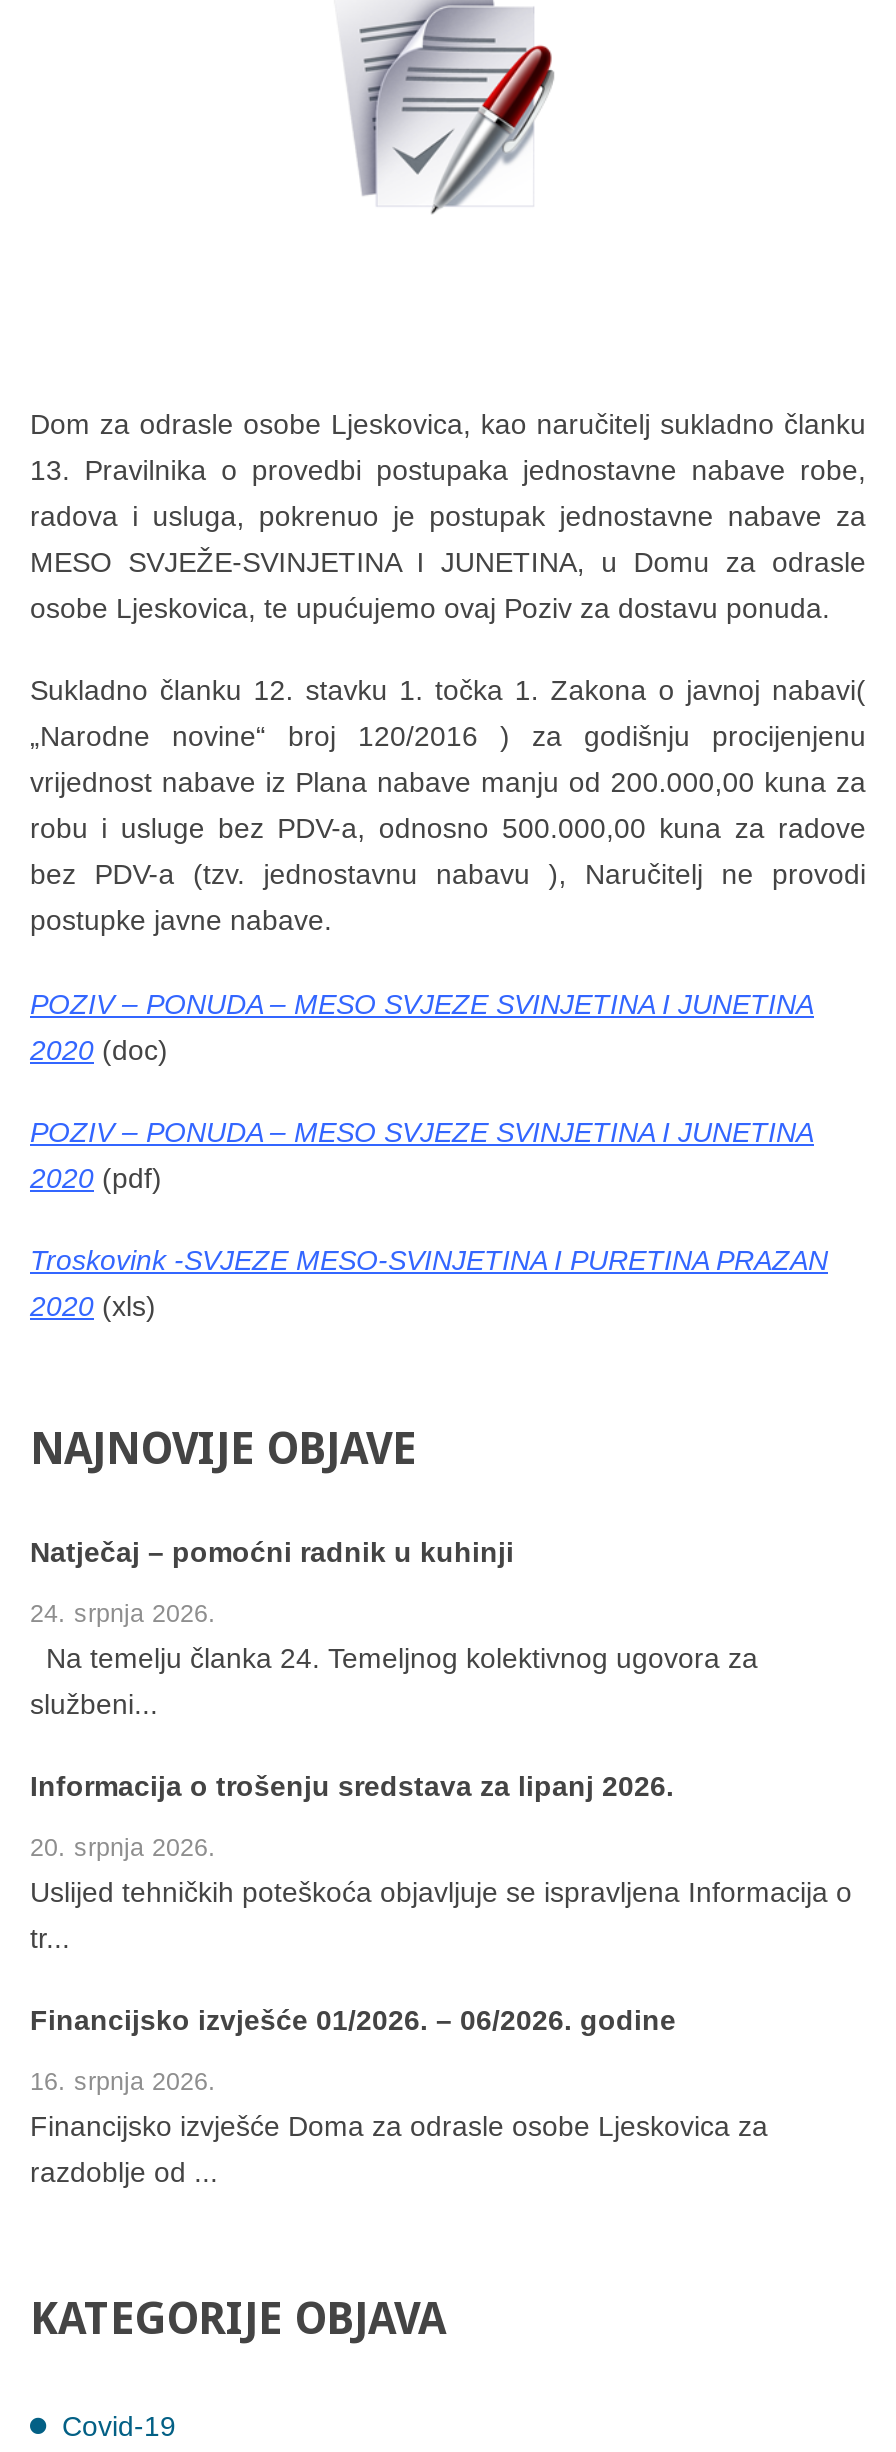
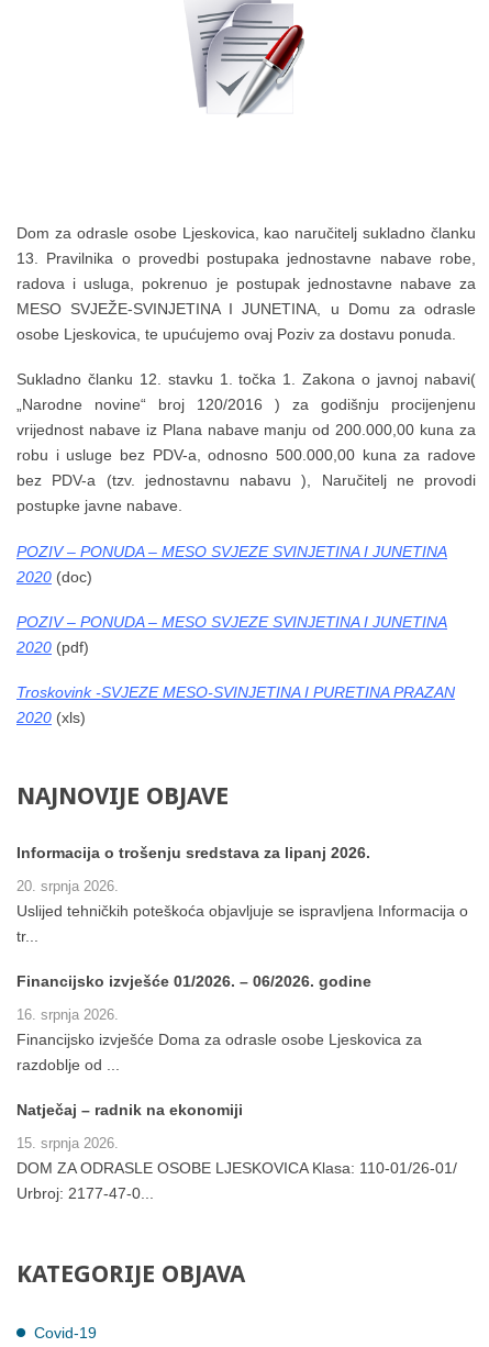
- Natječaj – pomoćni radnik u kuhinji
- 24. srpnja 2026.
- Na temelju članka 24. Temeljnog kolektivnog ugovora za
- službeni...

moved up: Informacija o trošenju sredstava za lipanj 2026. | 20. srpnja 2026. | Uslijed tehničkih poteškoća objavljuje se ispravljena Informacija o | tr... | Financijsko izvješće 01/2026. – 06/2026. godine | 16. srpnja 2026. | Financijsko izvješće Doma za odrasle osobe Ljeskovica za | razdoblje od ...

+ Natječaj – radnik na ekonomiji
+ 15. srpnja 2026.
+ DOM ZA ODRASLE OSOBE LJESKOVICA Klasa: 110-01/26-01/
+ Urbroj: 2177-47-0...
